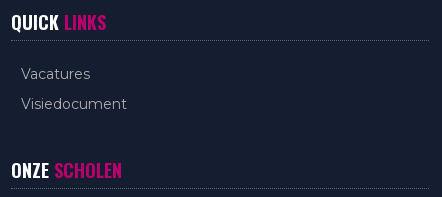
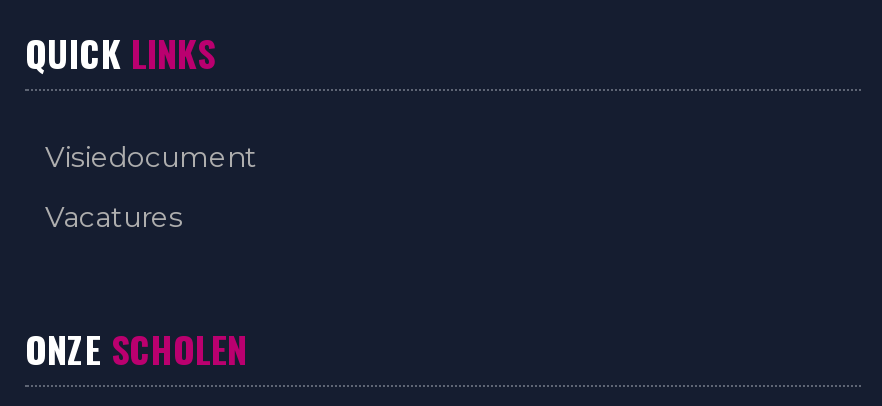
moved down: Vacatures

moved up: Visiedocument
